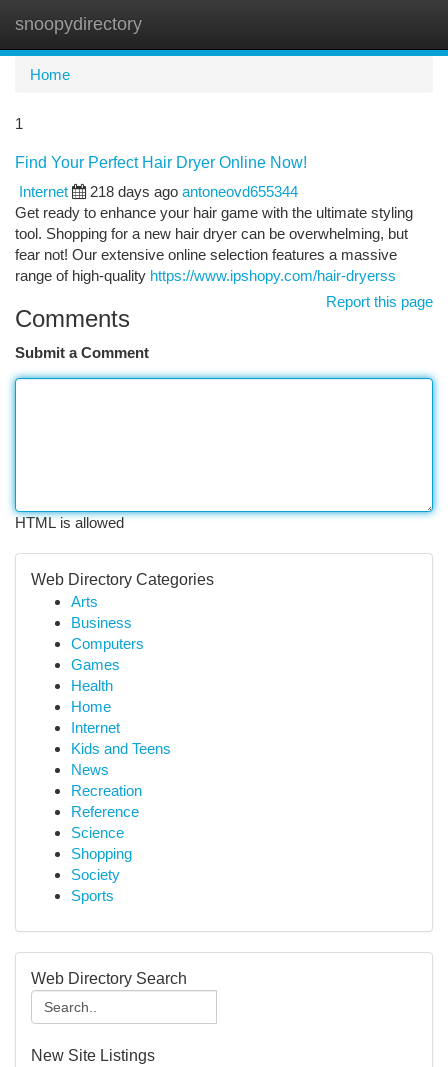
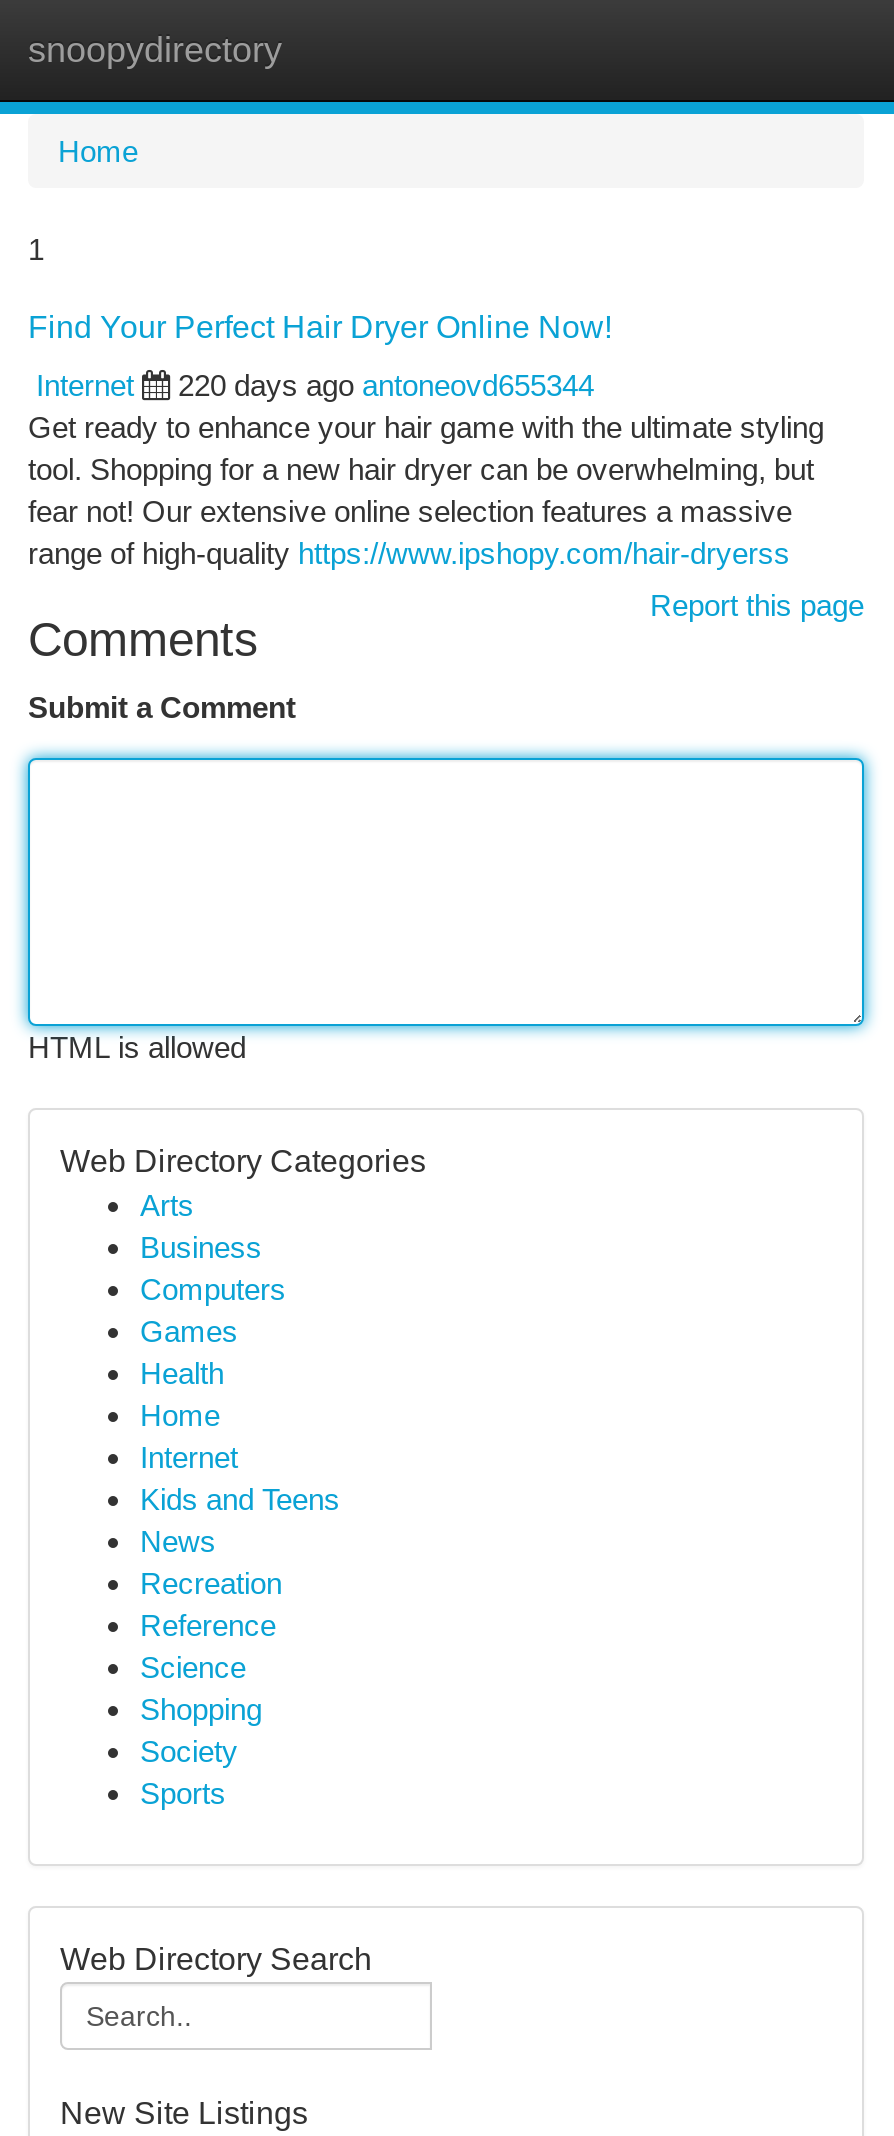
- 218 days ago antoneovd655344
+ 220 days ago antoneovd655344
